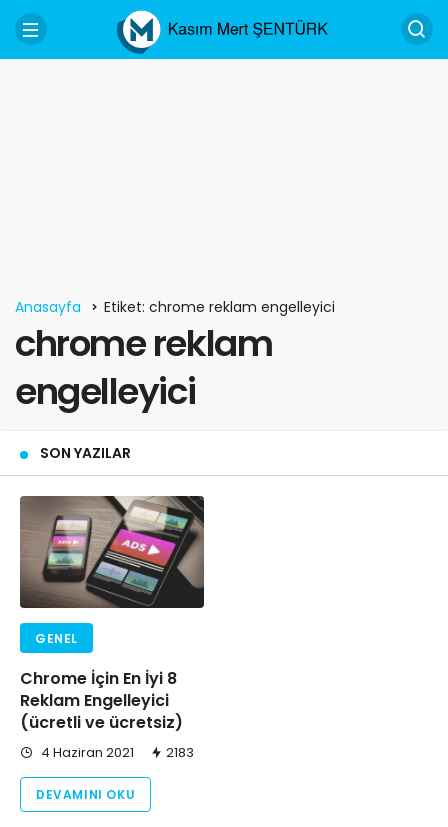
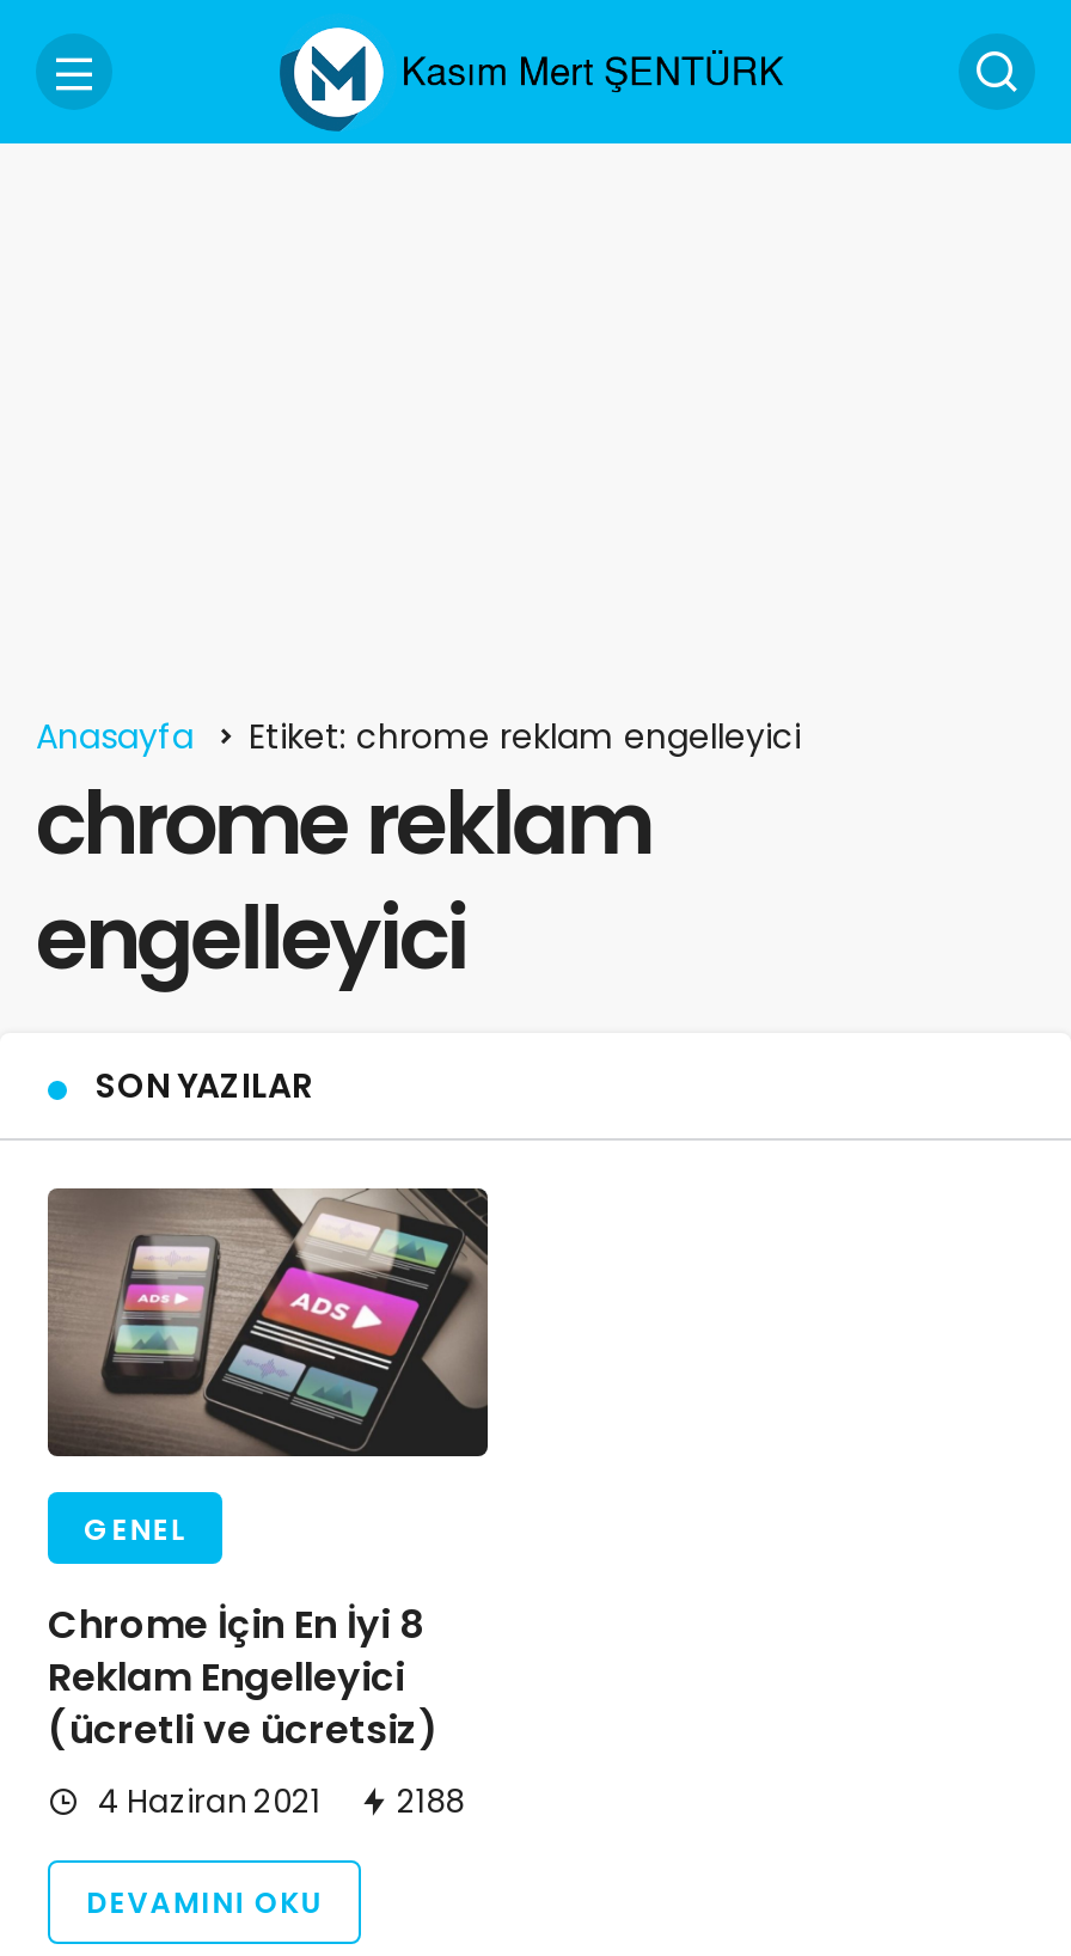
- 4 Haziran 2021 2183
+ 4 Haziran 2021 2188
